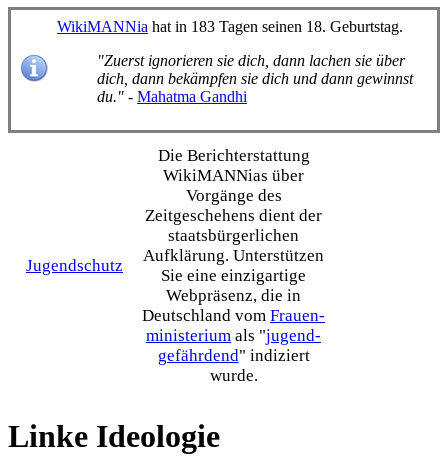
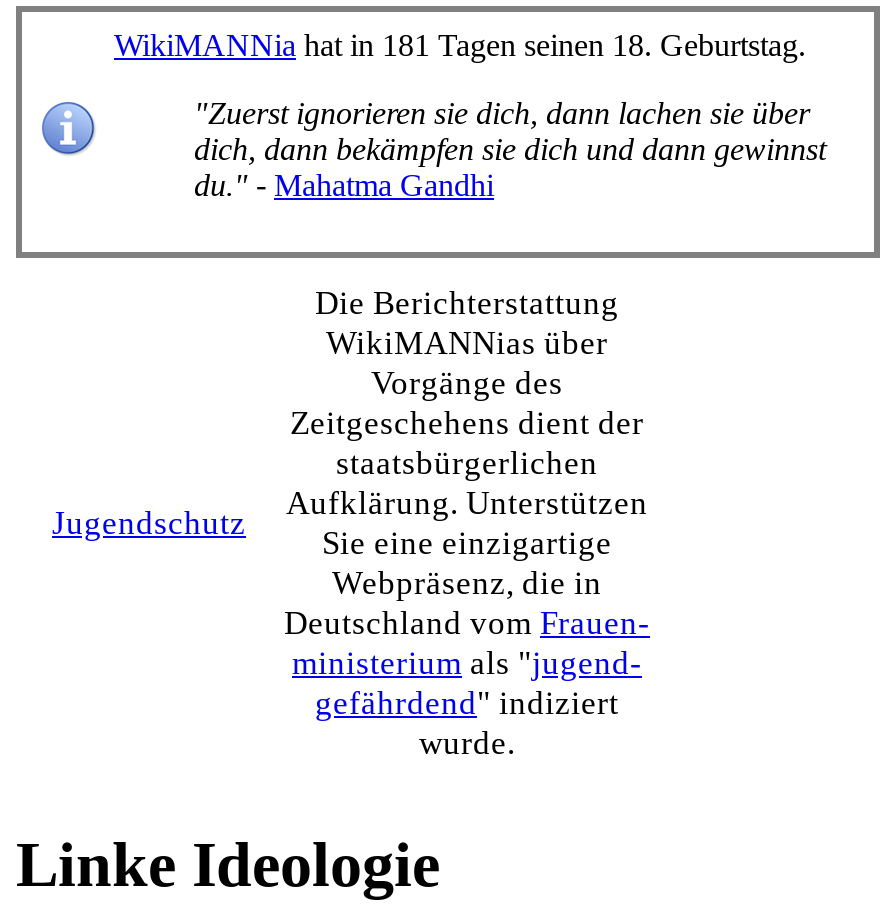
- WikiMANNia hat in 183 Tagen seinen 18. Geburtstag.
+ WikiMANNia hat in 181 Tagen seinen 18. Geburtstag.
